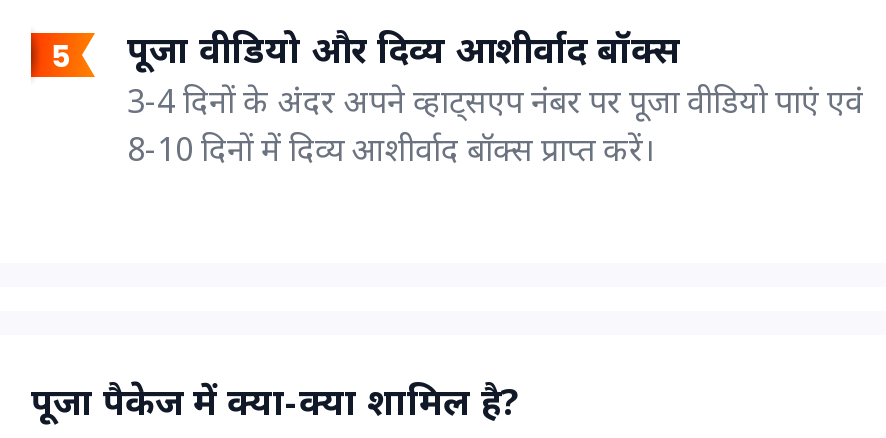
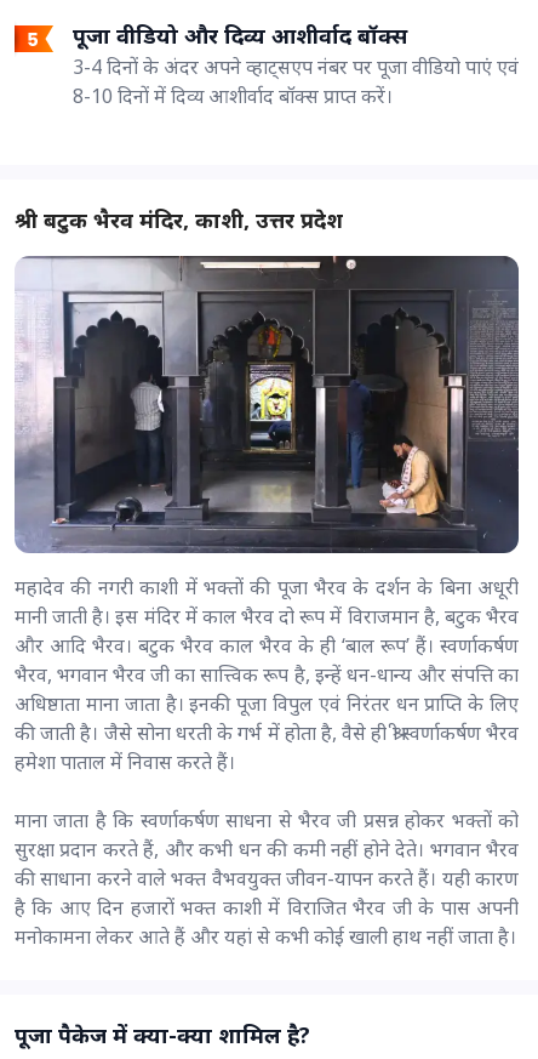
+ [image]
+ महादेव की नगरी काशी में भक्तों की पूजा भैरव के दर्शन के बिना अधूरी
+ मानी जाती है। इस मंदिर में काल भैरव दो रूप में विराजमान है, बटुक भैरव
+ और आदि भैरव। बटुक भैरव काल भैरव के ही ‘बाल रूप’ हैं। स्वर्णाकर्षण
+ भैरव, भगवान भैरव जी का सात्त्विक रूप है, इन्हें धन-धान्य और संपत्ति का
+ अधिष्ठाता माना जाता है। इनकी पूजा विपुल एवं निरंतर धन प्राप्ति के लिए
+ की जाती है। जैसे सोना धरती के गर्भ में होता है, वैसे ही श्री स्वर्णाकर्षण भैरव
+ हमेशा पाताल में निवास करते हैं।
+ माना जाता है कि स्वर्णाकर्षण साधना से भैरव जी प्रसन्न होकर भक्तों को
+ सुरक्षा प्रदान करते हैं, और कभी धन की कमी नहीं होने देते। भगवान भैरव
+ की साधाना करने वाले भक्त वैभवयुक्त जीवन-यापन करते हैं। यही कारण
+ है कि आए दिन हजारों भक्त काशी में विराजित भैरव जी के पास अपनी
+ मनोकामना लेकर आते हैं और यहां से कभी कोई खाली हाथ नहीं जाता है।

+ श्री बटुक भैरव मंदिर, काशी, उत्तर प्रदेश
